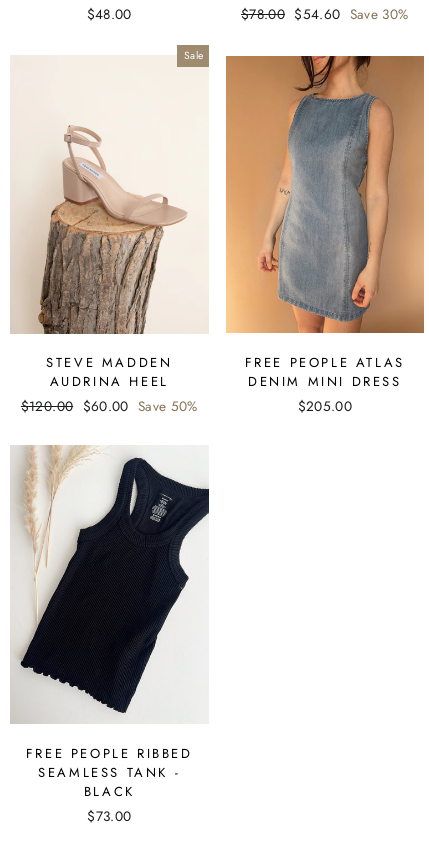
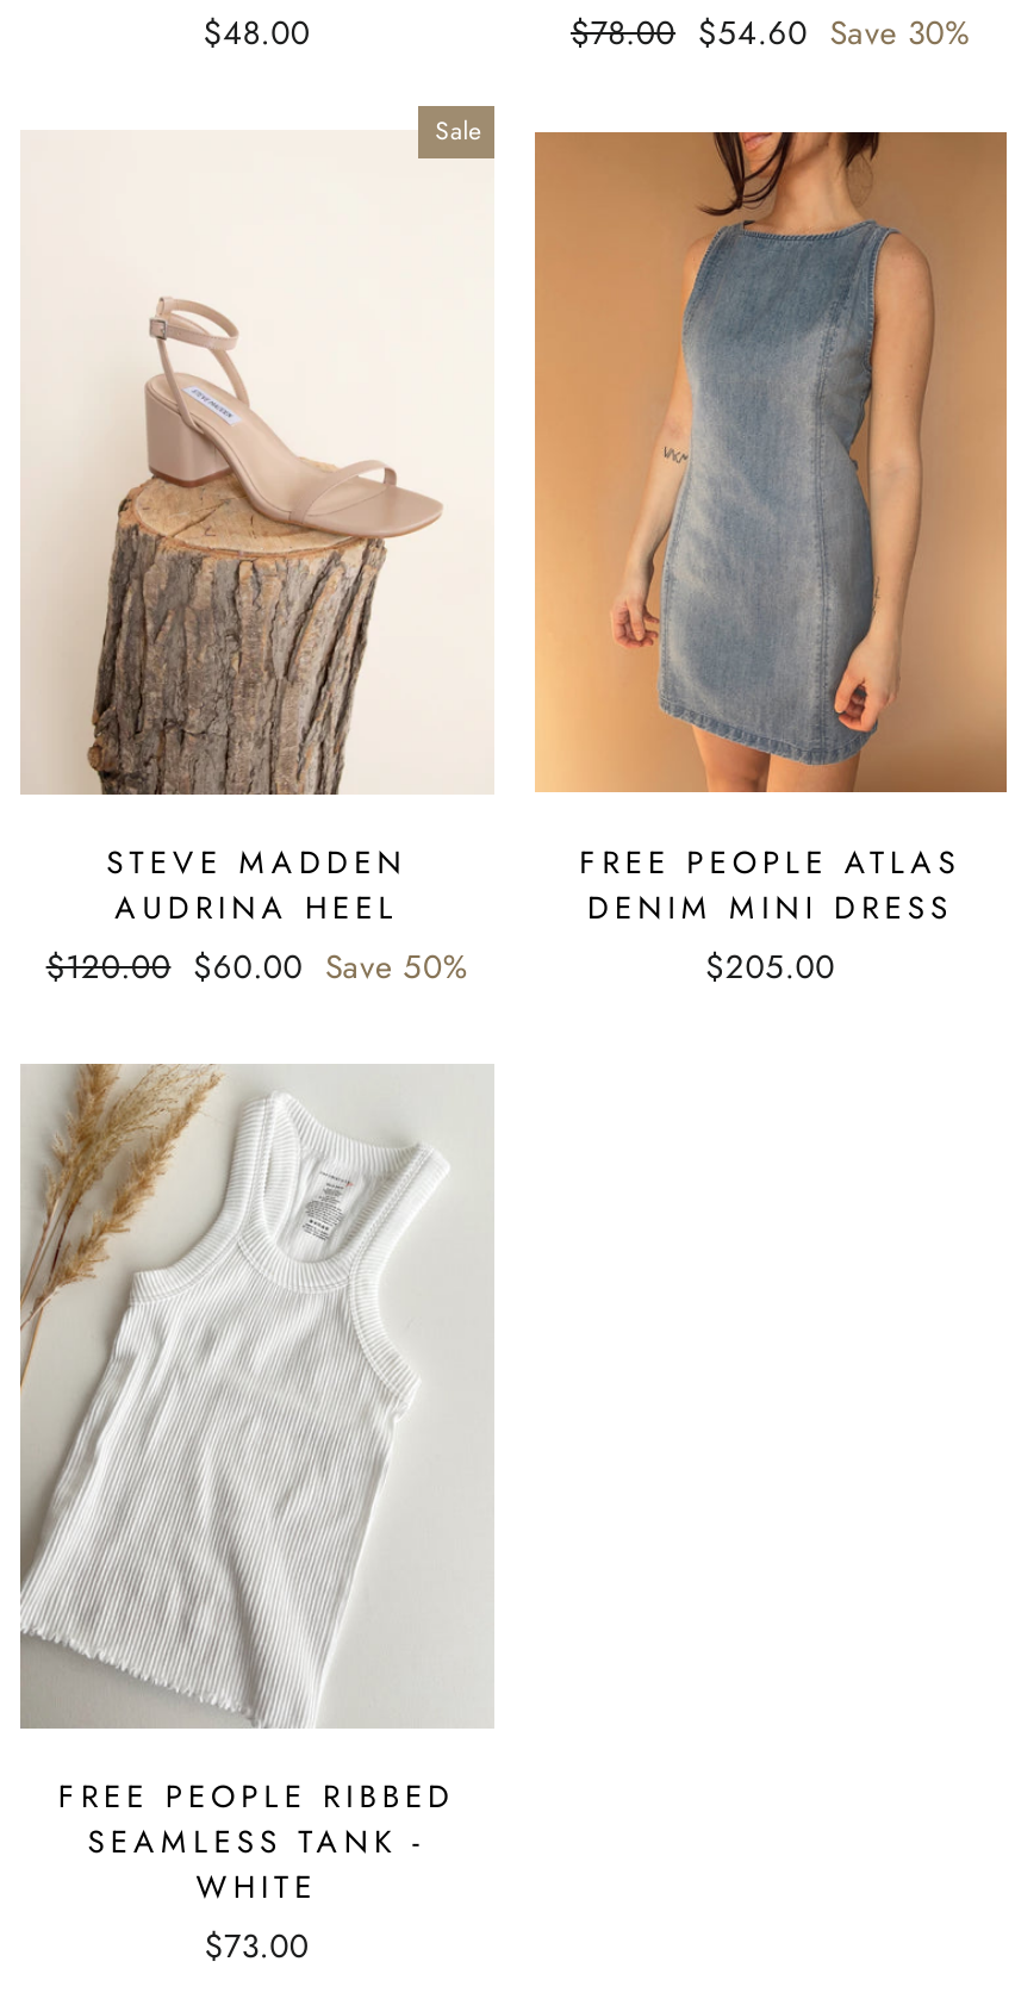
- [image]
+ [image]

- BLACK
+ WHITE
